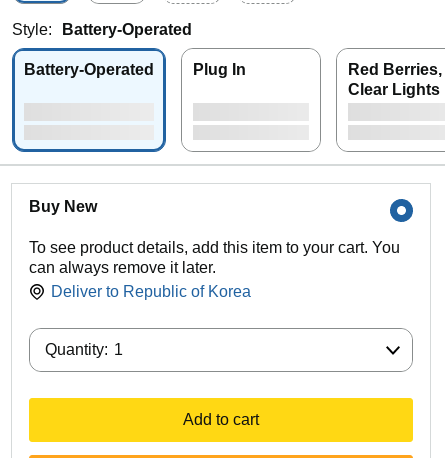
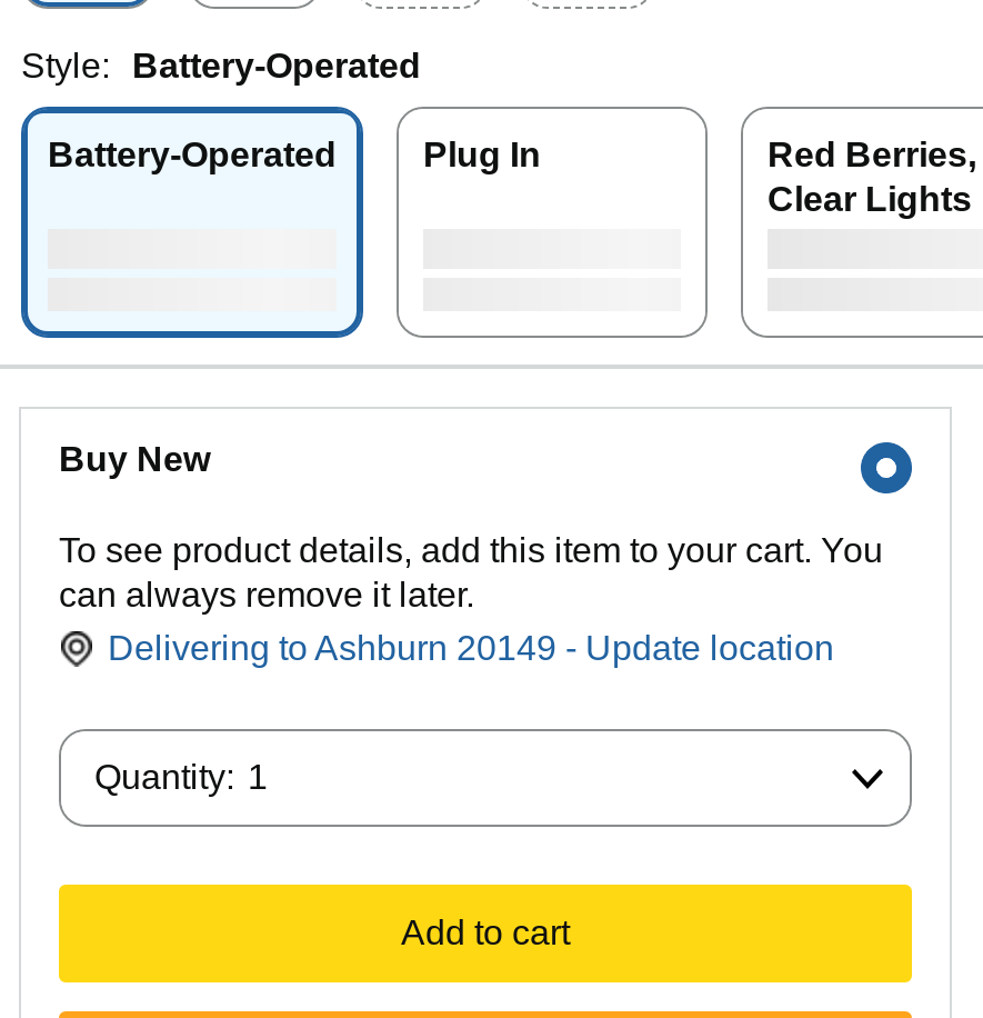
- Deliver to Republic of Korea
+ Delivering to Ashburn 20149 - Update location
